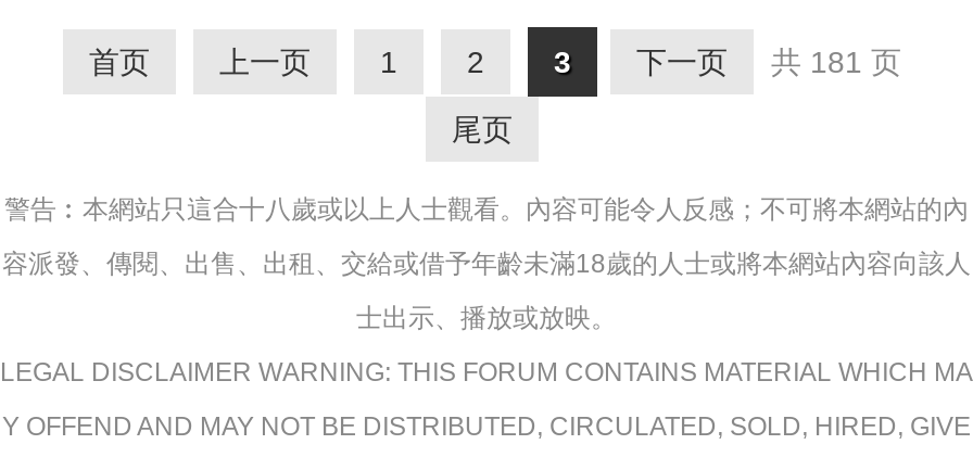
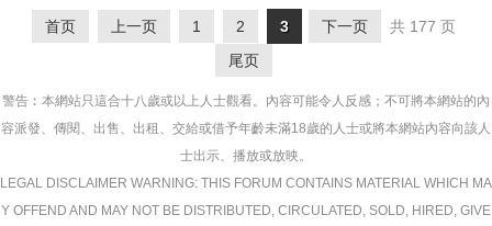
- 首页 上一页 1 2 3 下一页 共 181 页
+ 首页 上一页 1 2 3 下一页 共 177 页
